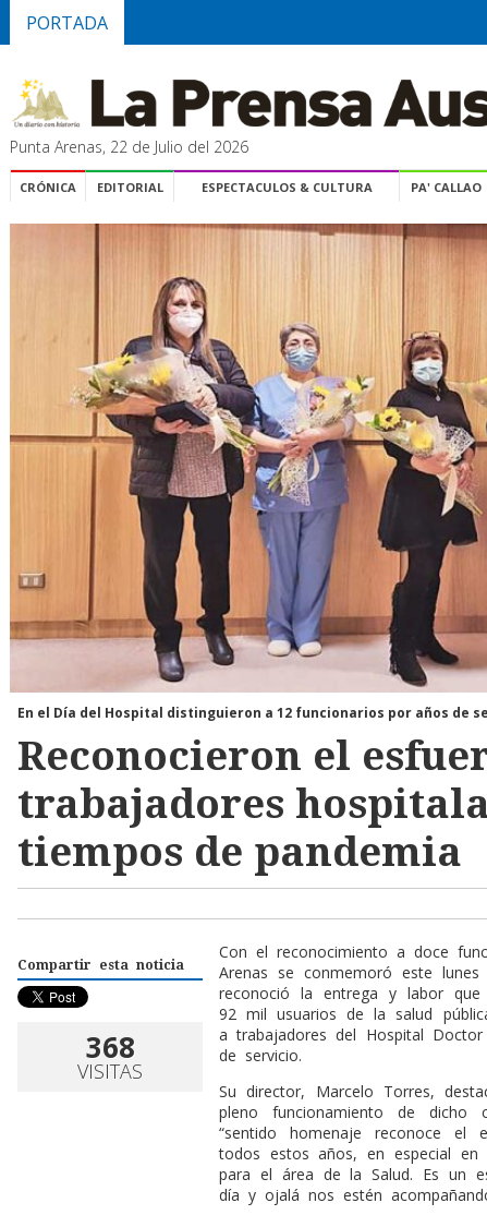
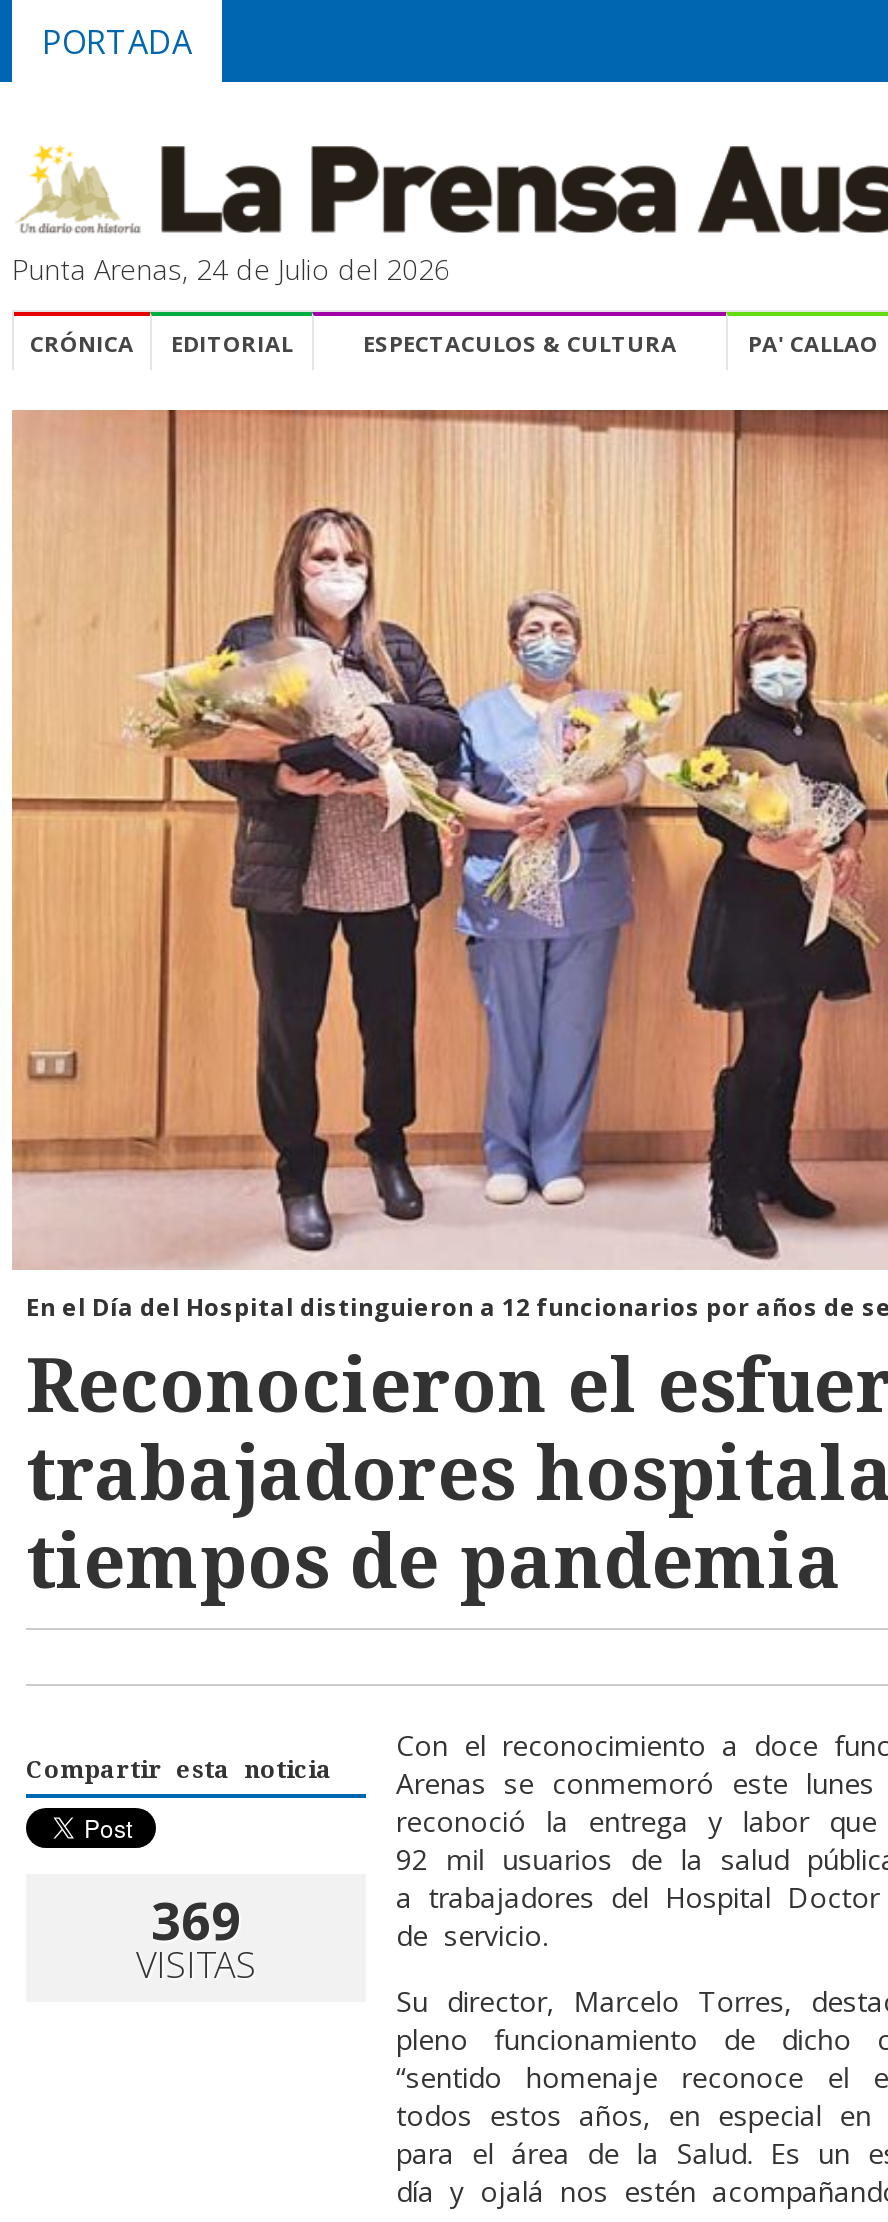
- Punta Arenas, 22 de Julio del 2026
+ Punta Arenas, 24 de Julio del 2026

- 368
+ 369
